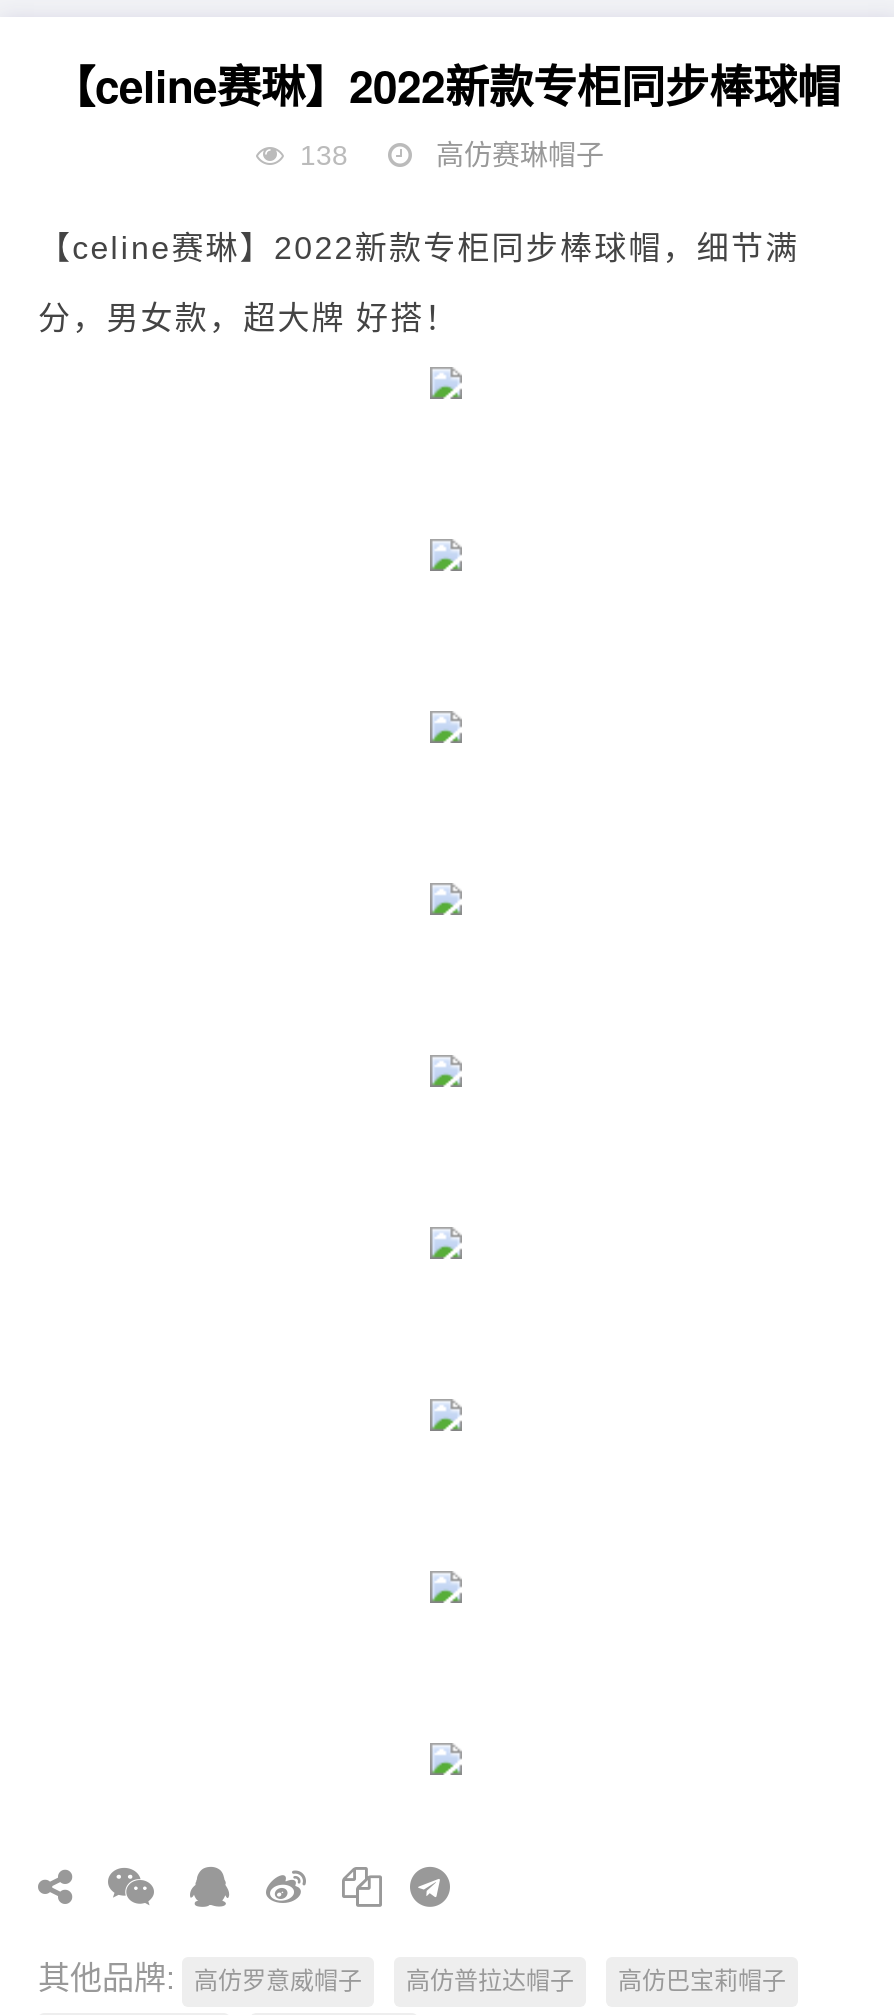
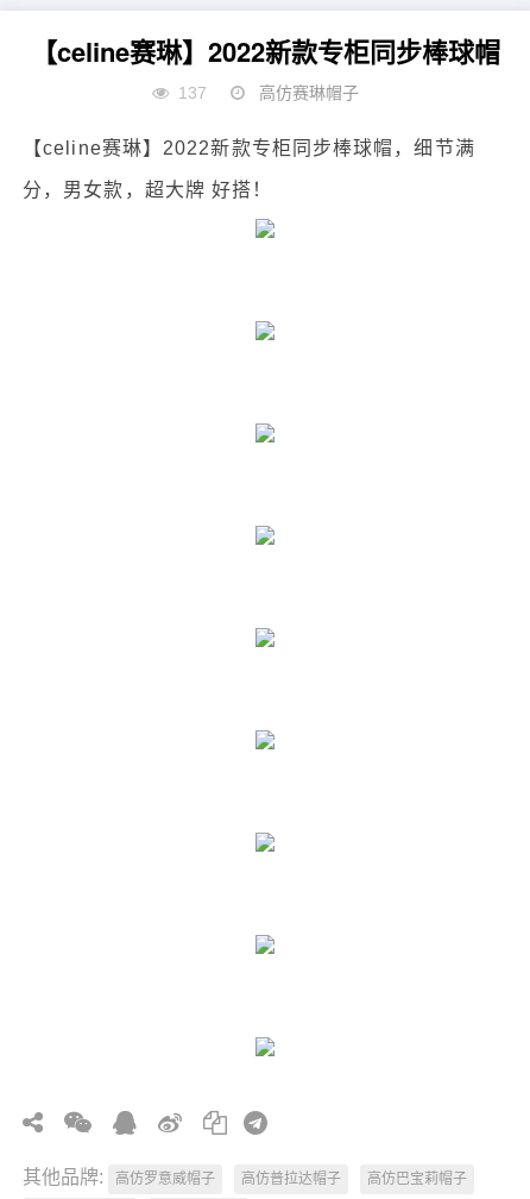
- 138
+ 137
